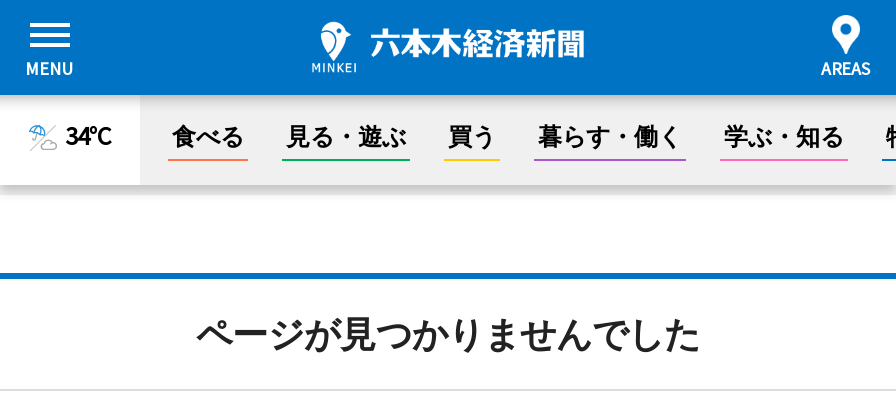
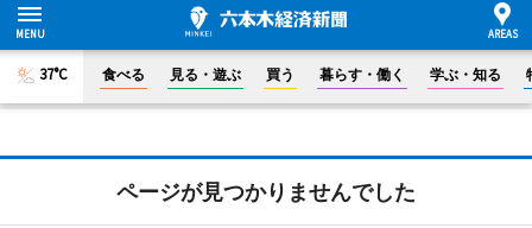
- 34°C
+ 37°C
